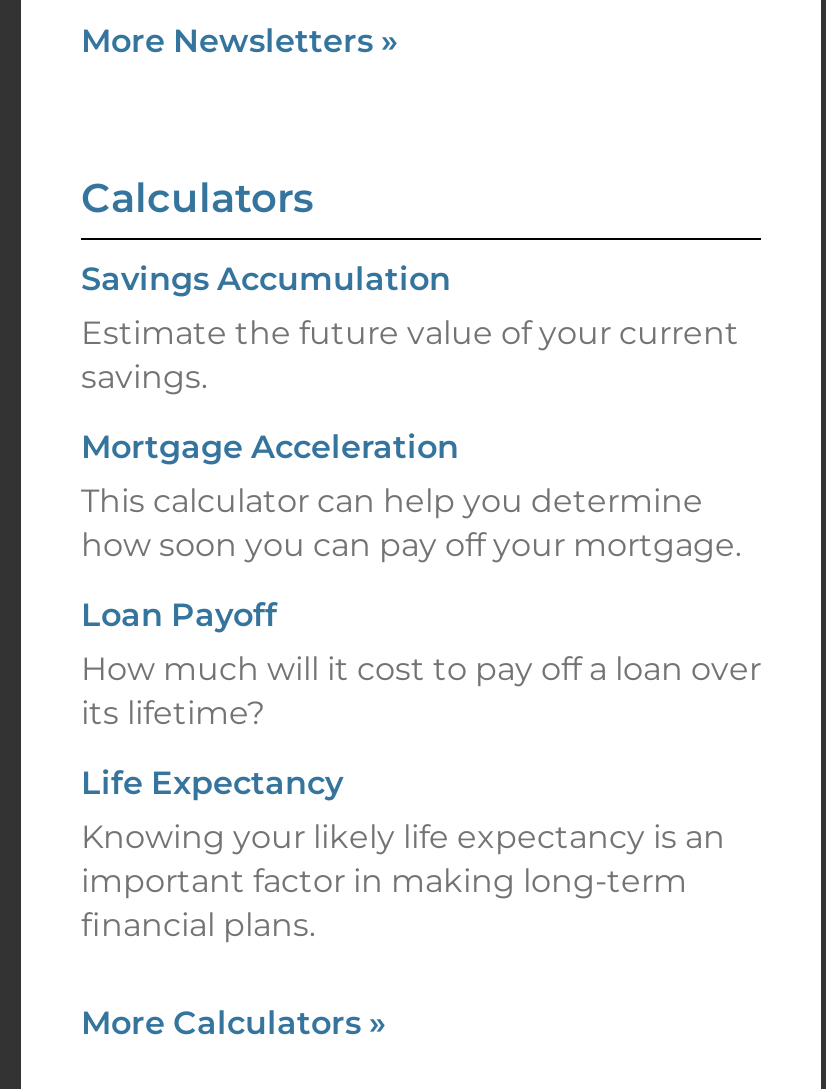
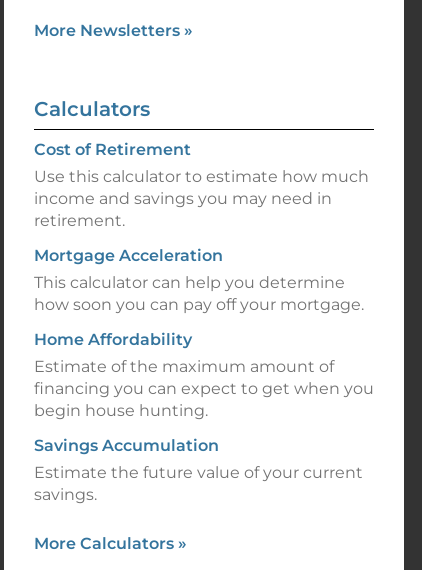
+ Cost of Retirement
+ Use this calculator to estimate how much
+ income and savings you may need in
+ retirement.

moved down: Savings Accumulation | Estimate the future value of your current | savings.

- Loan Payoff
- How much will it cost to pay off a loan over
- its lifetime?
+ Home Affordability
+ Estimate of the maximum amount of
+ financing you can expect to get when you
+ begin house hunting.

- Life Expectancy
- Knowing your likely life expectancy is an
- important factor in making long-term
- financial plans.
